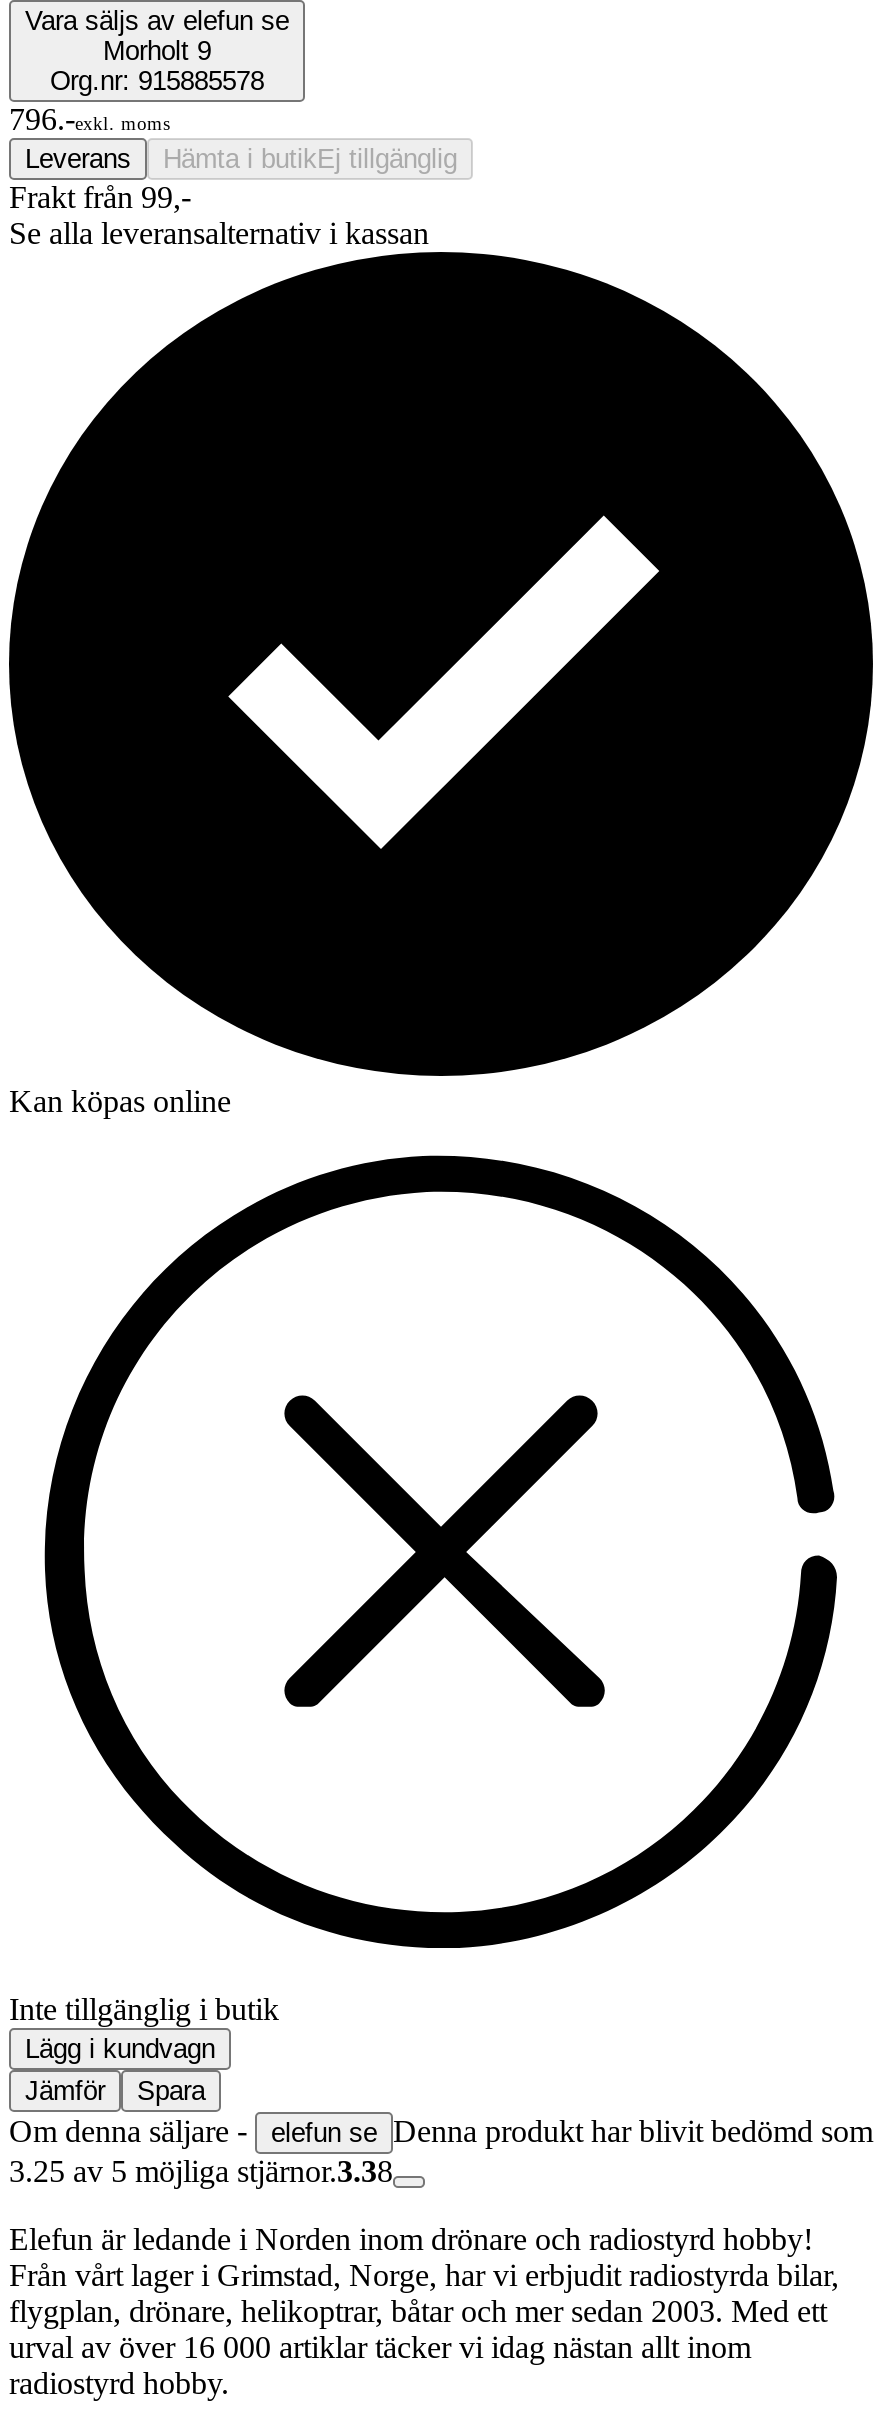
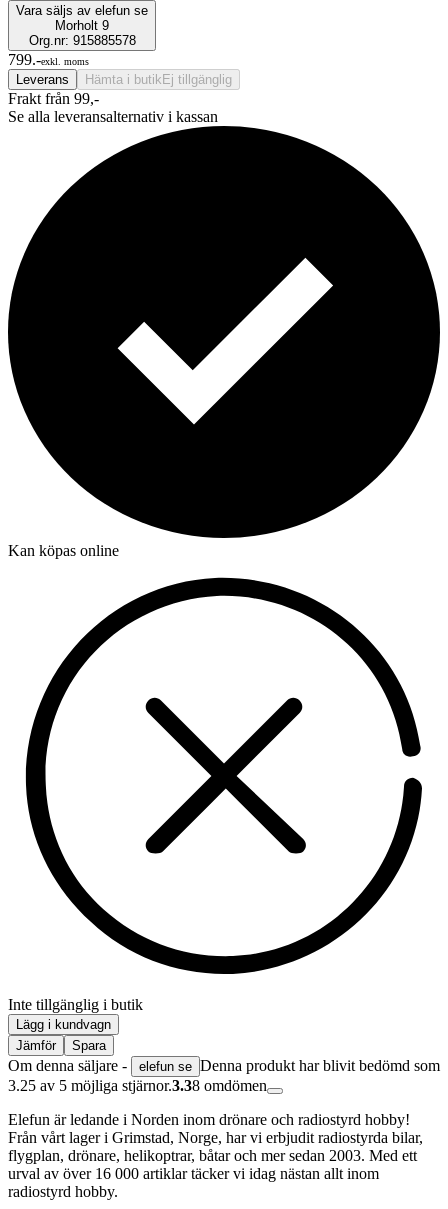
- 796.-exkl. moms
+ 799.-exkl. moms

- 3.25 av 5 möjliga stjärnor.3.38
+ 3.25 av 5 möjliga stjärnor.3.38 omdömen
